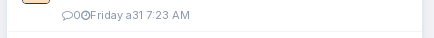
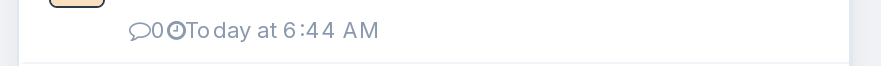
- 0 Friday a31 7:23 AM
+ 0 Today at 6:44 AM
